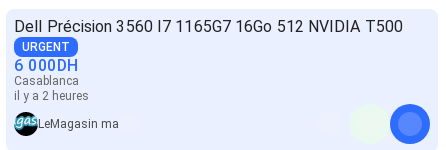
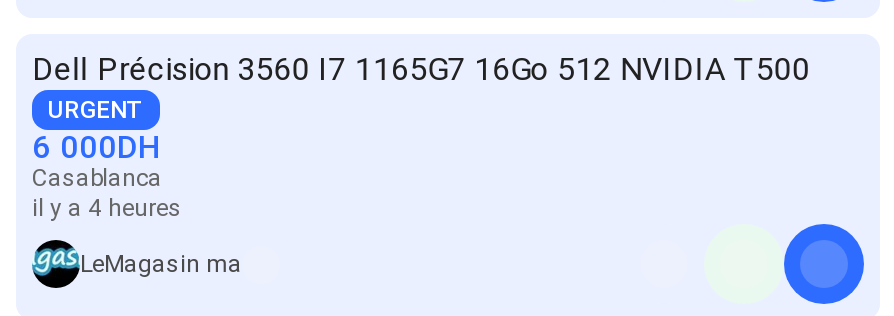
- il y a 2 heures
+ il y a 4 heures
